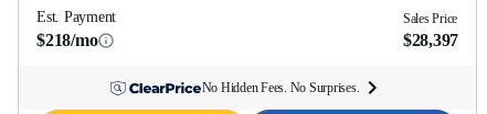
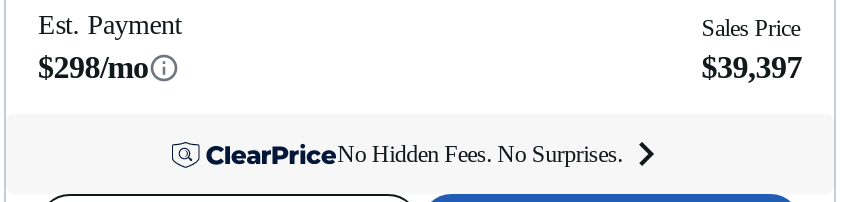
- $218/mo
+ $298/mo

- $28,397
+ $39,397
